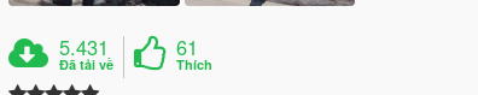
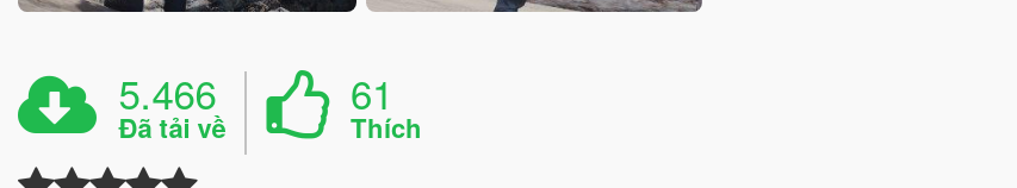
- 5.431
+ 5.466
